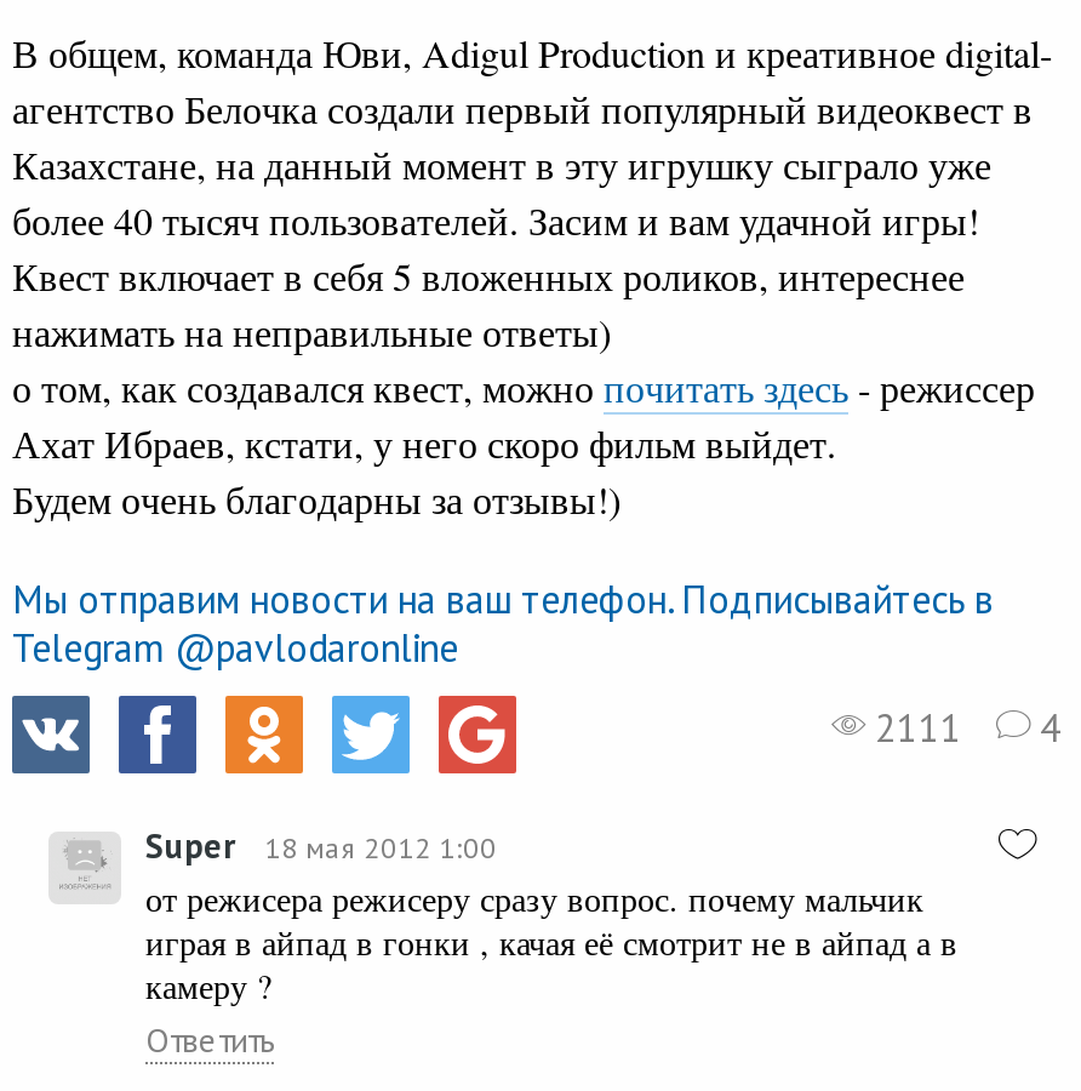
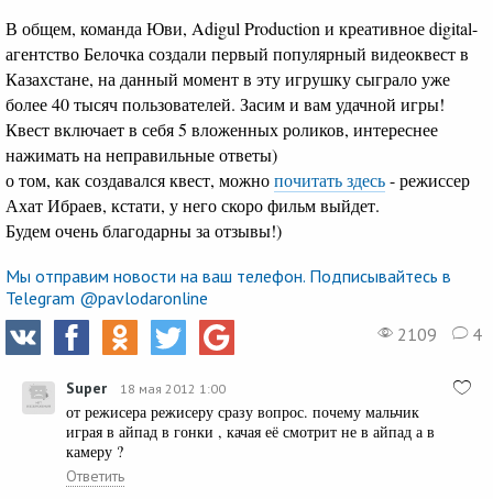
- 2111 4
+ 2109 4
